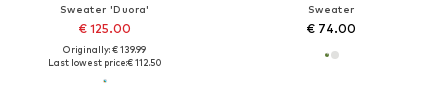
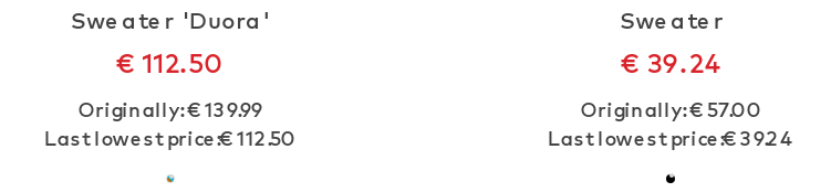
- € 125.00
+ € 112.50

- € 74.00
+ € 39.24
+ Originally: € 57.00
+ Last lowest price:€ 39.24
